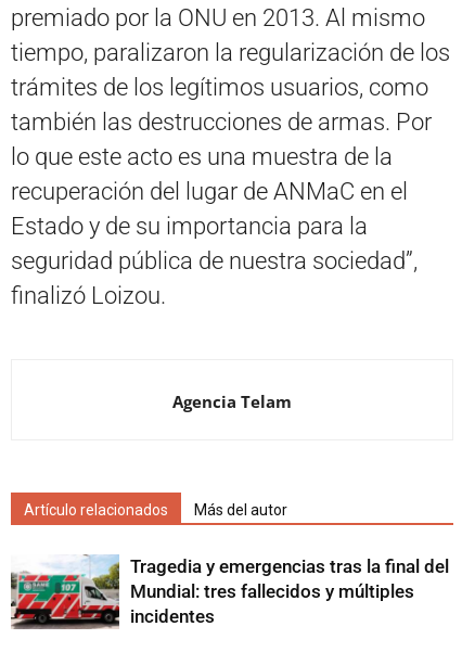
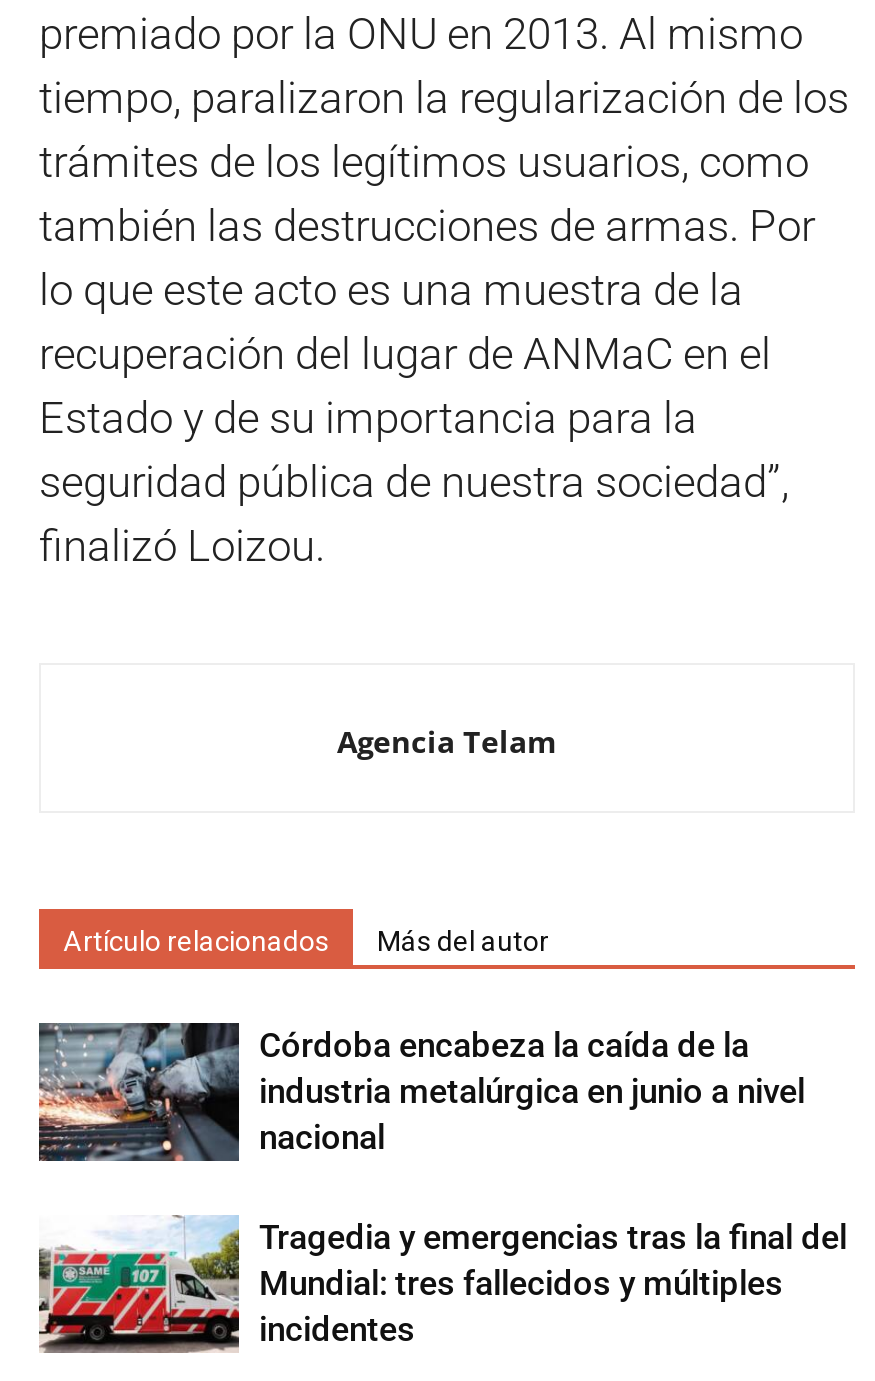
+ [image]
+ Córdoba encabeza la caída de la
+ industria metalúrgica en junio a nivel
+ nacional
